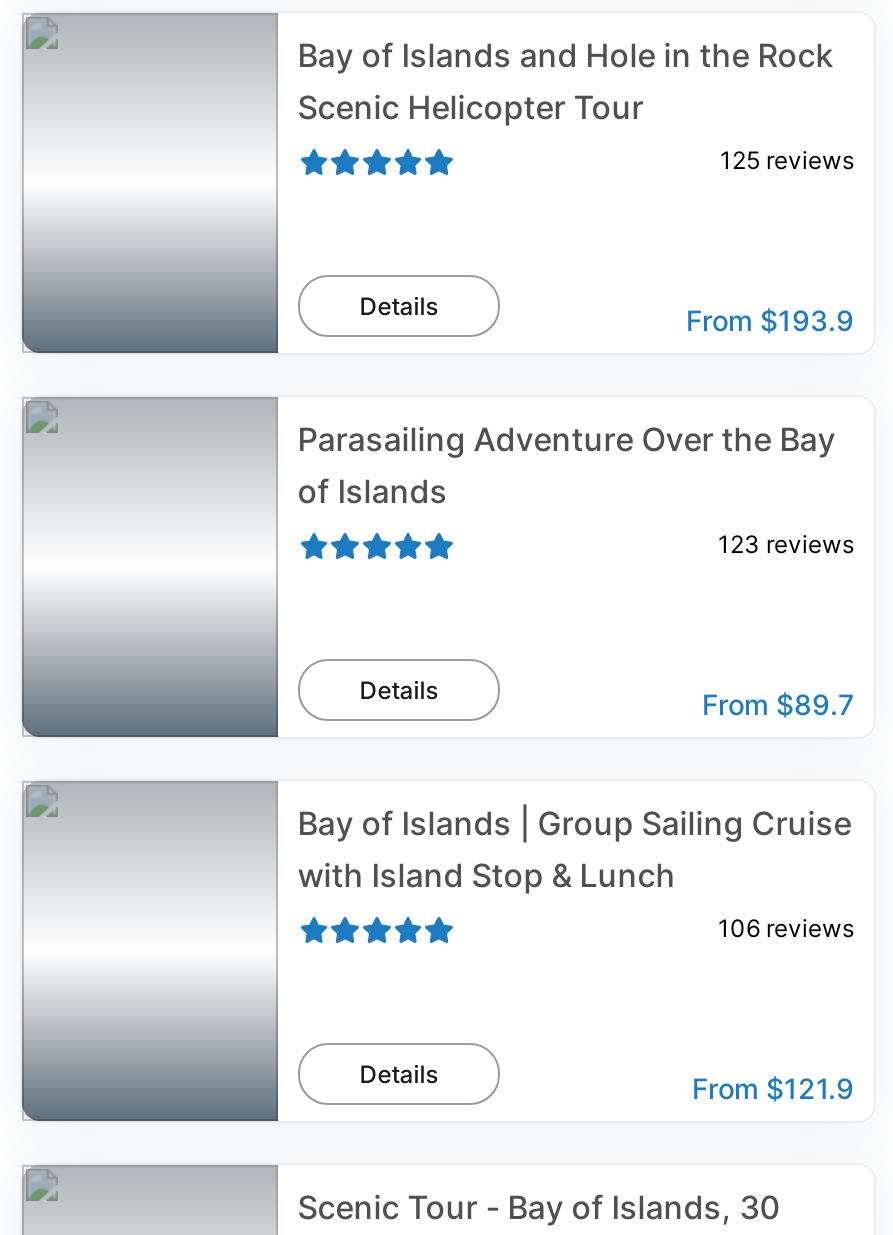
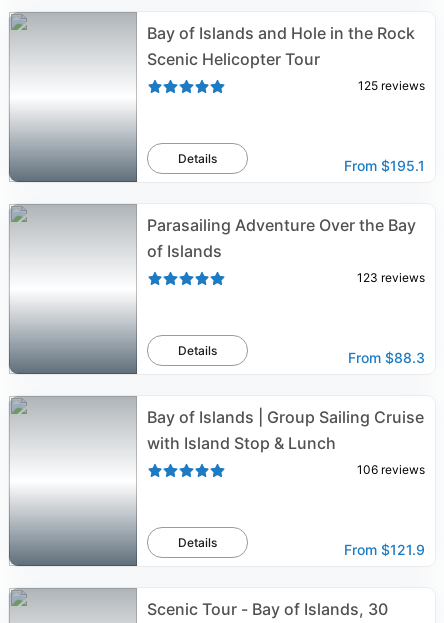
- From $193.9
+ From $195.1

- From $89.7
+ From $88.3
